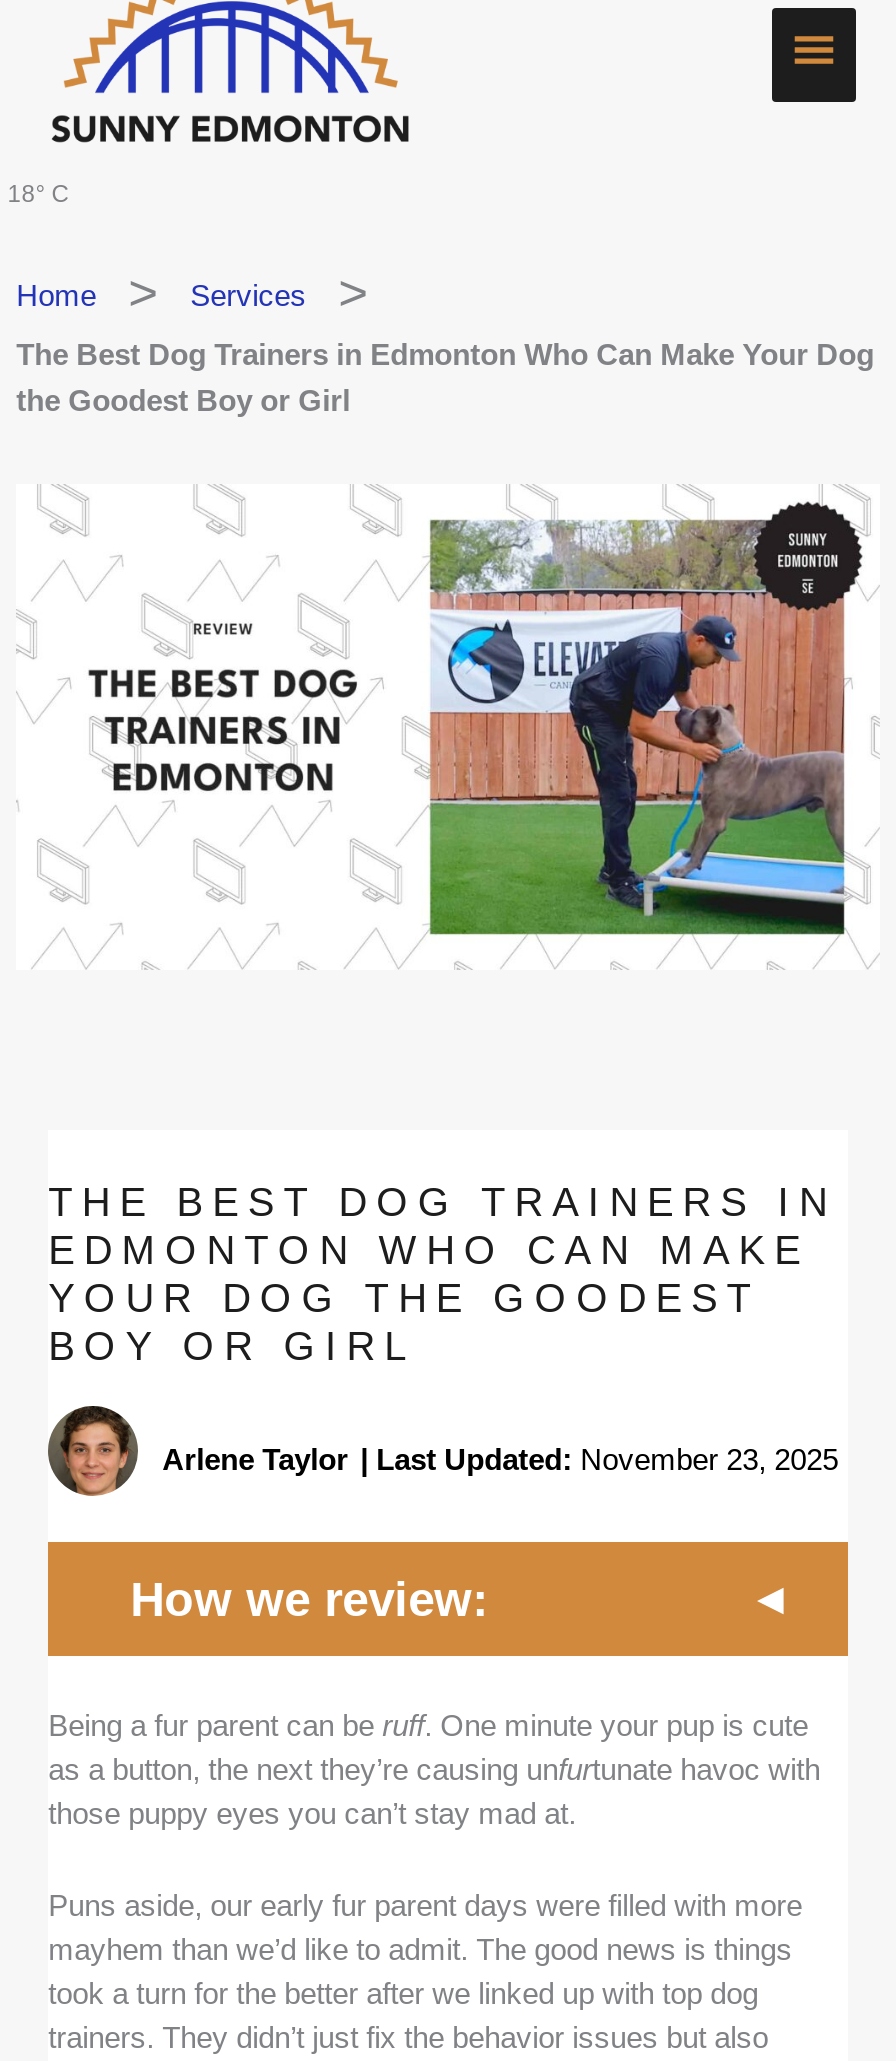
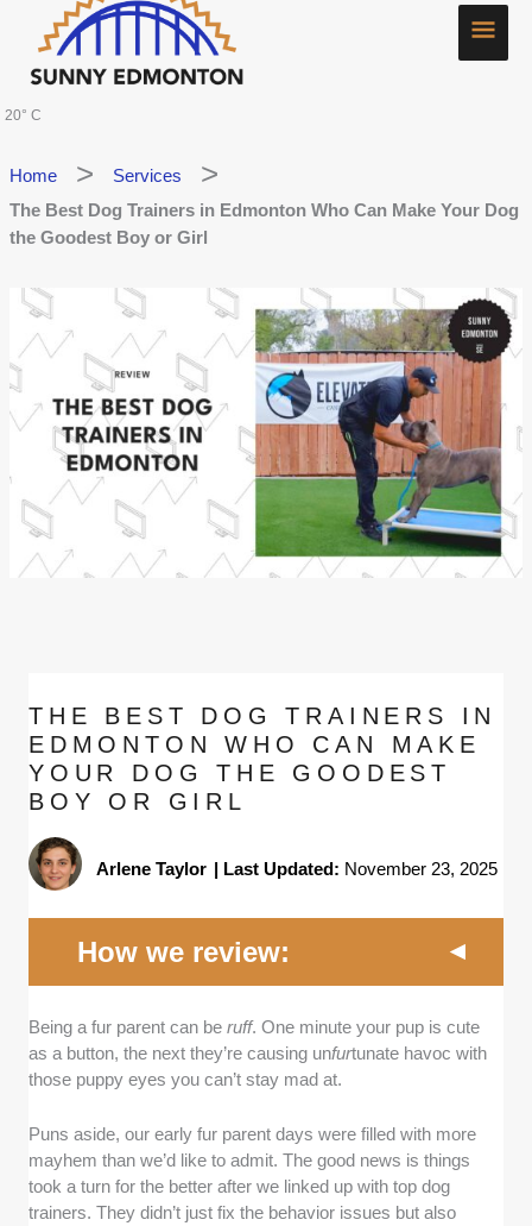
- 18° C
+ 20° C
